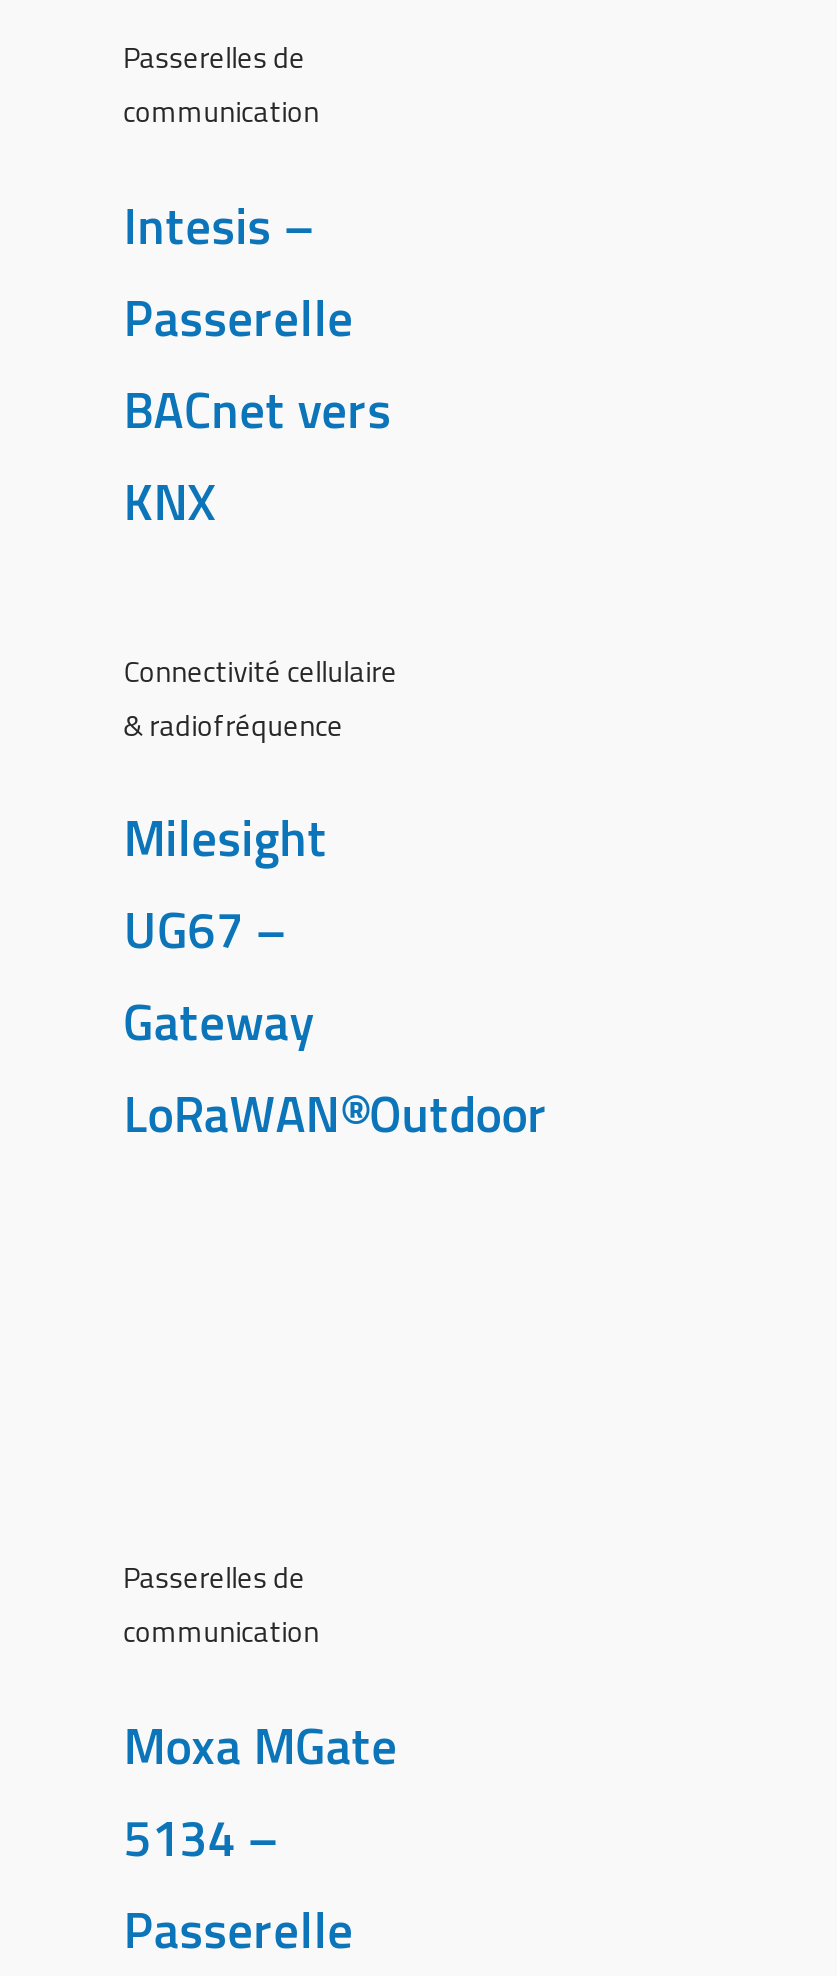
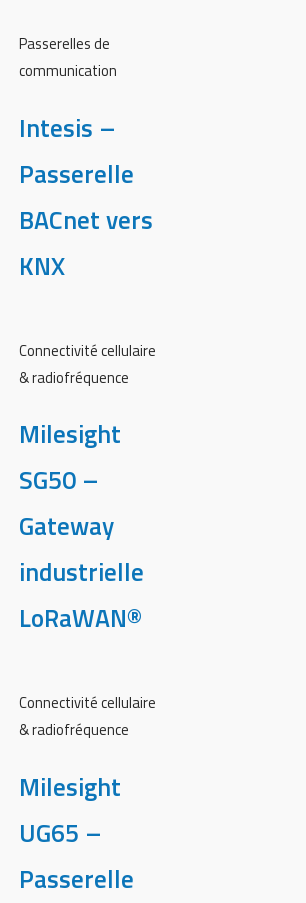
- UG67 –
+ SG50 –

- LoRaWAN®Outdoor
+ industrielle
+ LoRaWAN®

- Passerelles de
- communication
+ Connectivité cellulaire
+ & radiofréquence

- Moxa MGate
- 5134 –
+ Milesight
+ UG65 –
